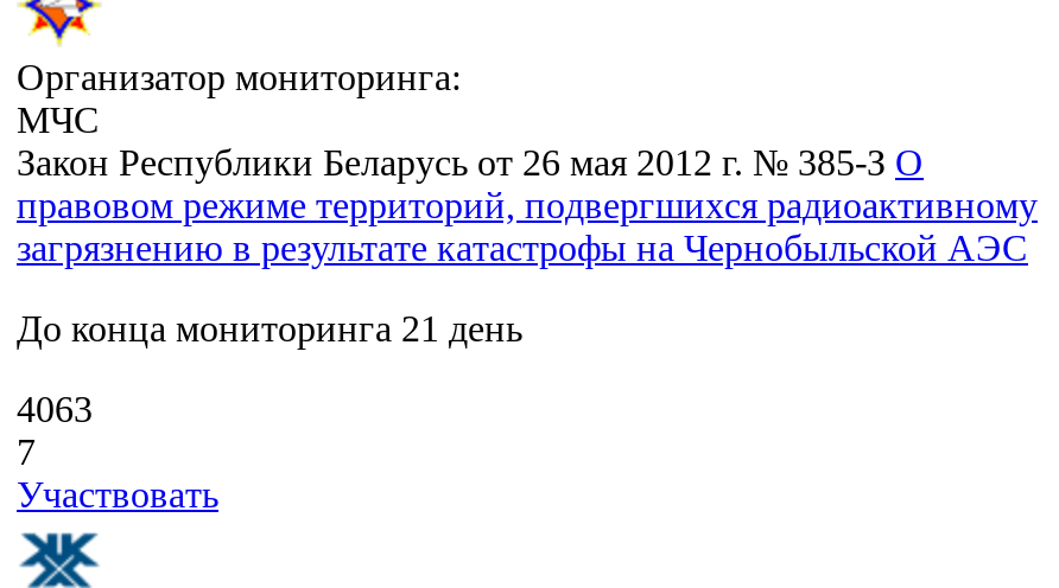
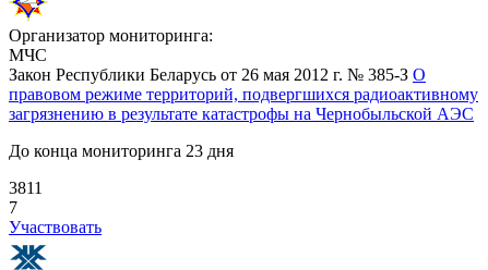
- До конца мониторинга 21 день
+ До конца мониторинга 23 дня

- 4063
+ 3811
